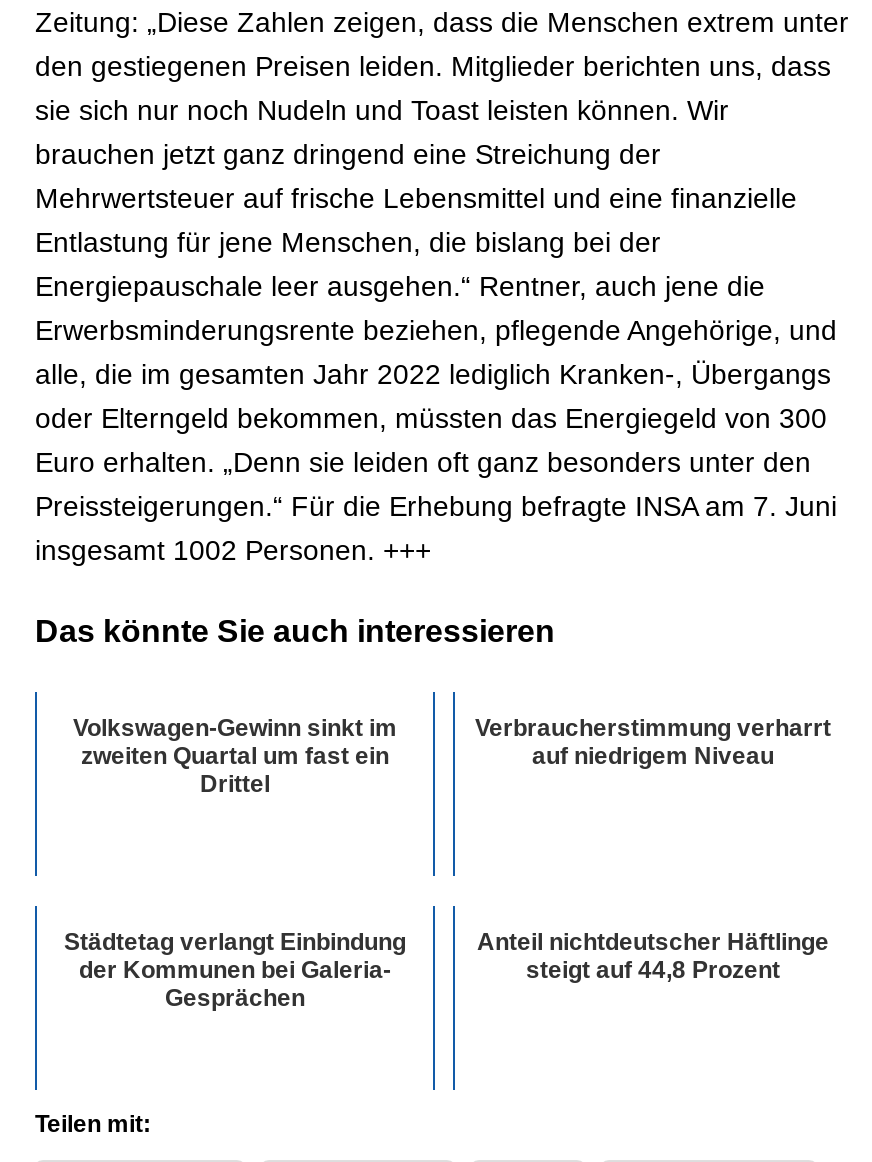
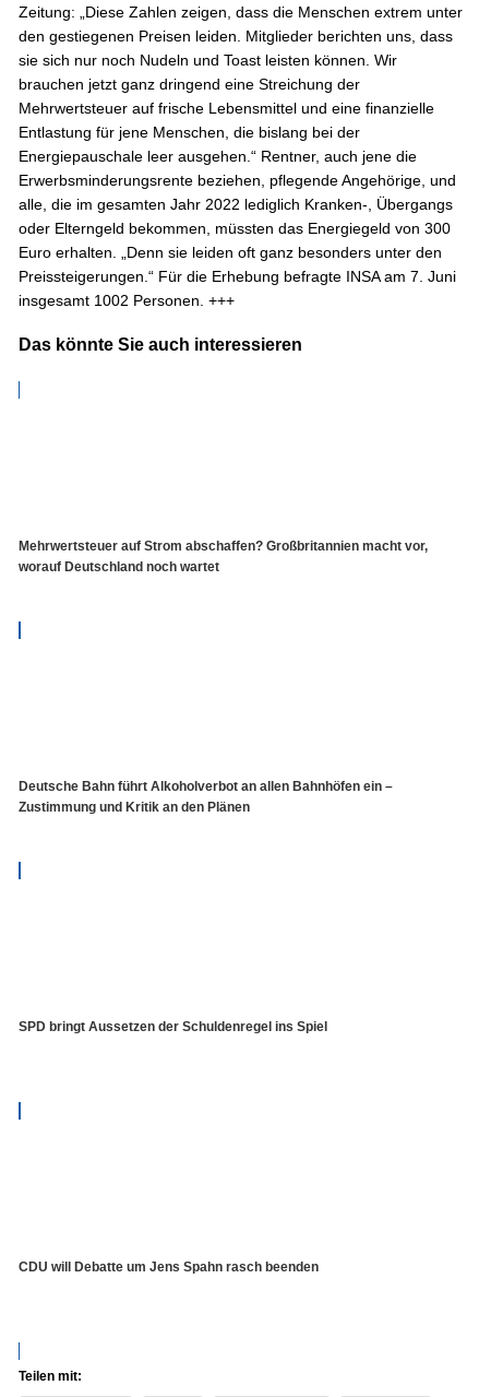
- Volkswagen-Gewinn sinkt im
- zweiten Quartal um fast ein
- Drittel
+ Mehrwertsteuer auf Strom abschaffen? Großbritannien macht vor,
+ worauf Deutschland noch wartet

- Verbraucherstimmung verharrt
- auf niedrigem Niveau
+ Deutsche Bahn führt Alkoholverbot an allen Bahnhöfen ein –
+ Zustimmung und Kritik an den Plänen

- Städtetag verlangt Einbindung
- der Kommunen bei Galeria-
- Gesprächen
+ SPD bringt Aussetzen der Schuldenregel ins Spiel

- Anteil nichtdeutscher Häftlinge
- steigt auf 44,8 Prozent
+ CDU will Debatte um Jens Spahn rasch beenden
